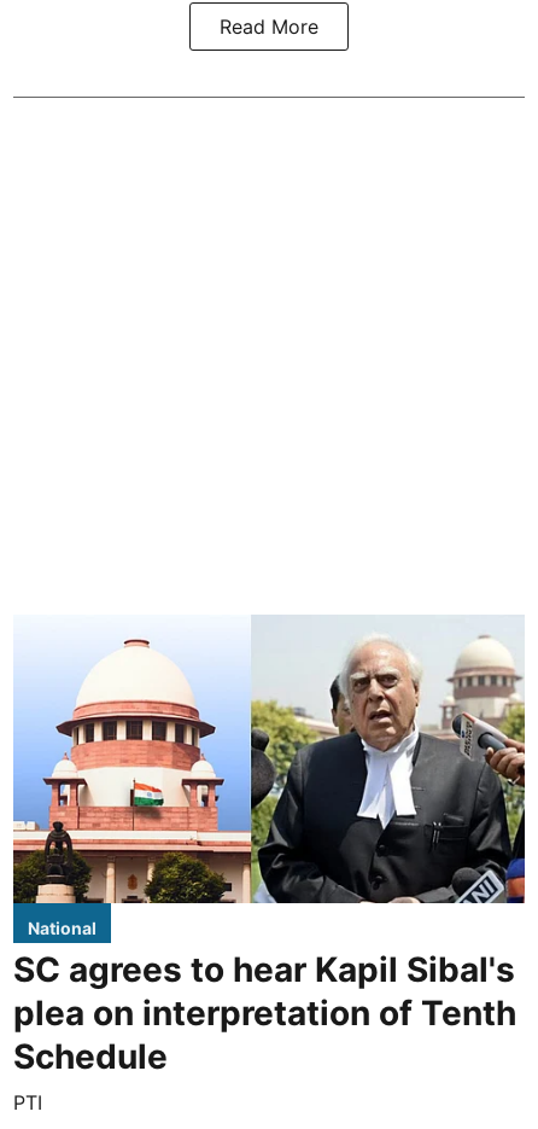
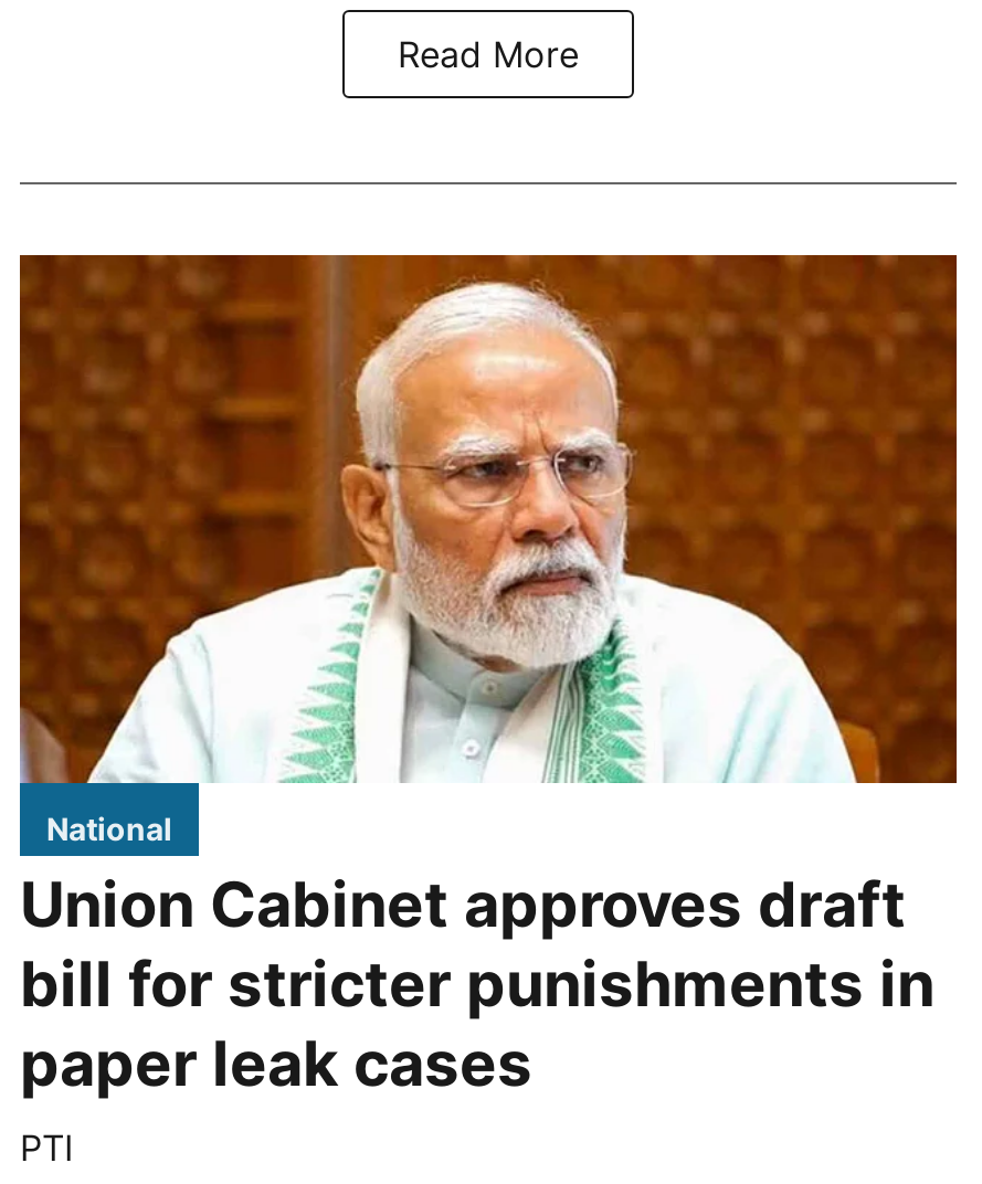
- [image]
- SC agrees to hear Kapil Sibal's
- plea on interpretation of Tenth
- Schedule
+ [image]
+ Union Cabinet approves draft
+ bill for stricter punishments in
+ paper leak cases
